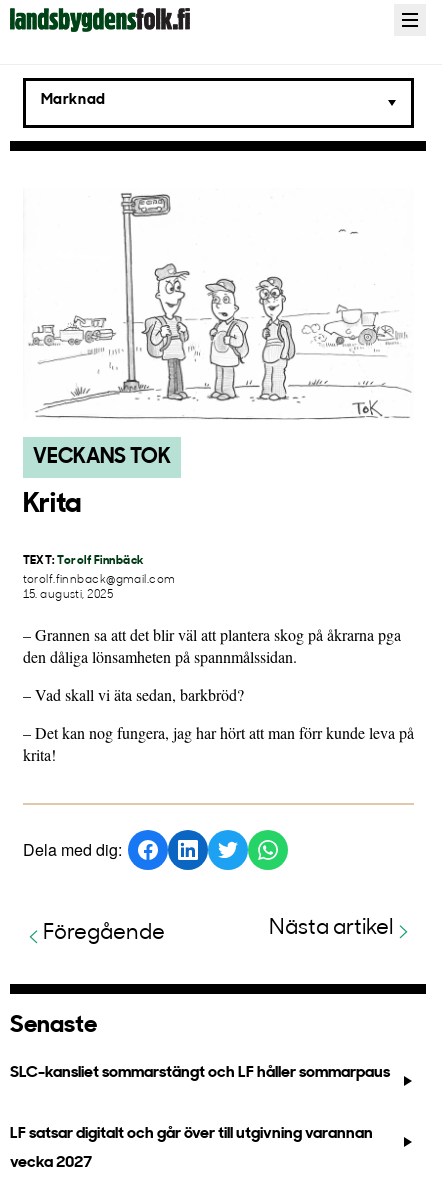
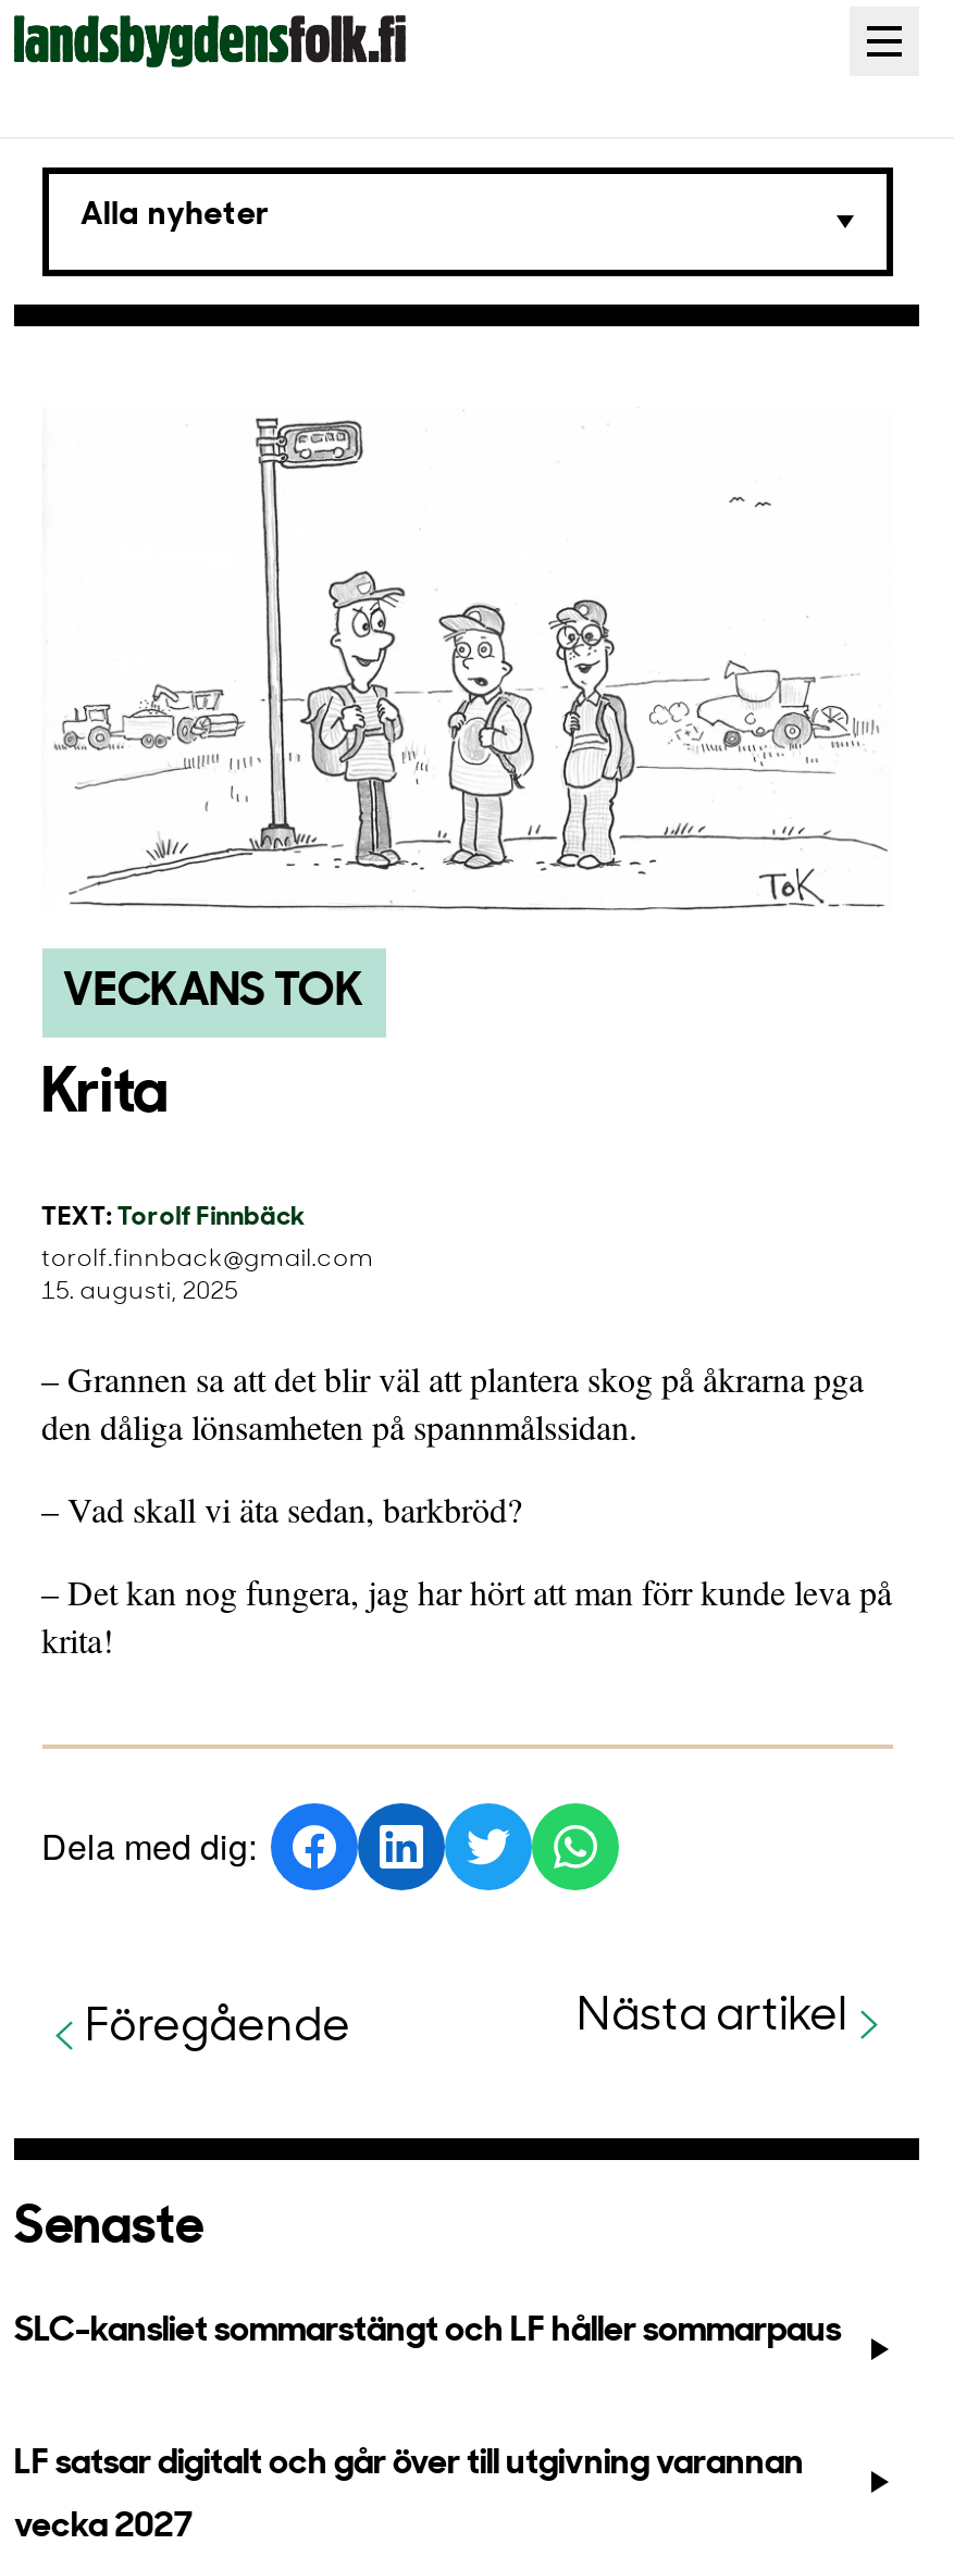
- Marknad
+ Alla nyheter
